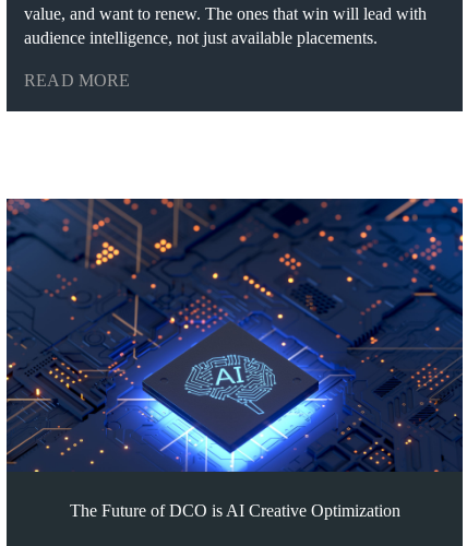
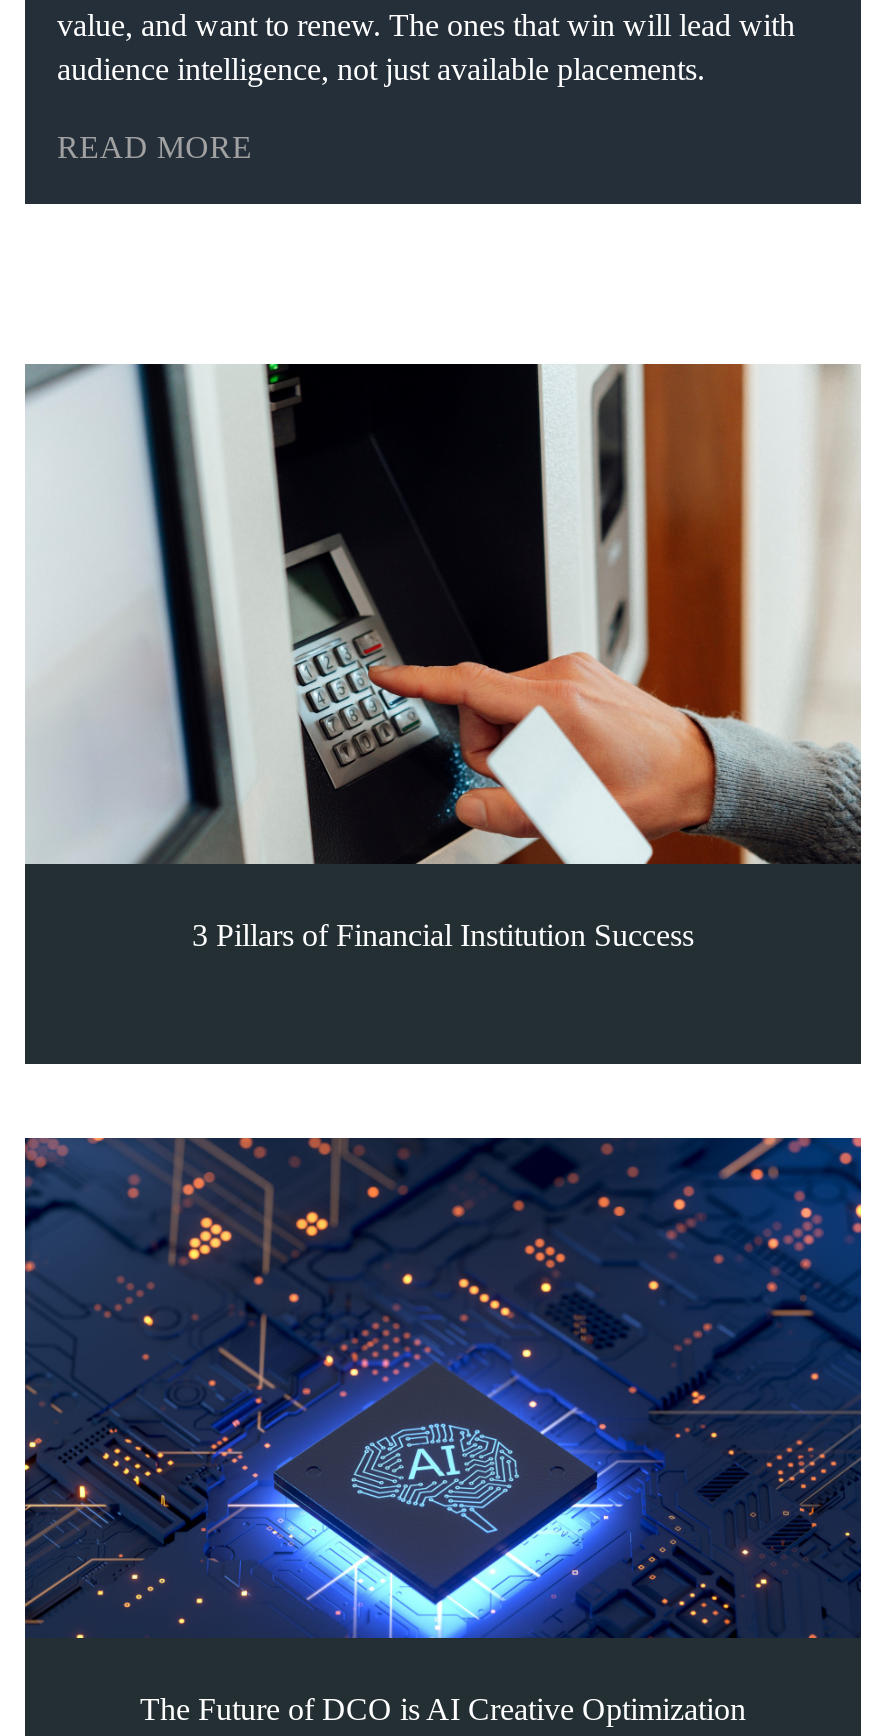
+ [image]
+ 3 Pillars of Financial Institution Success
